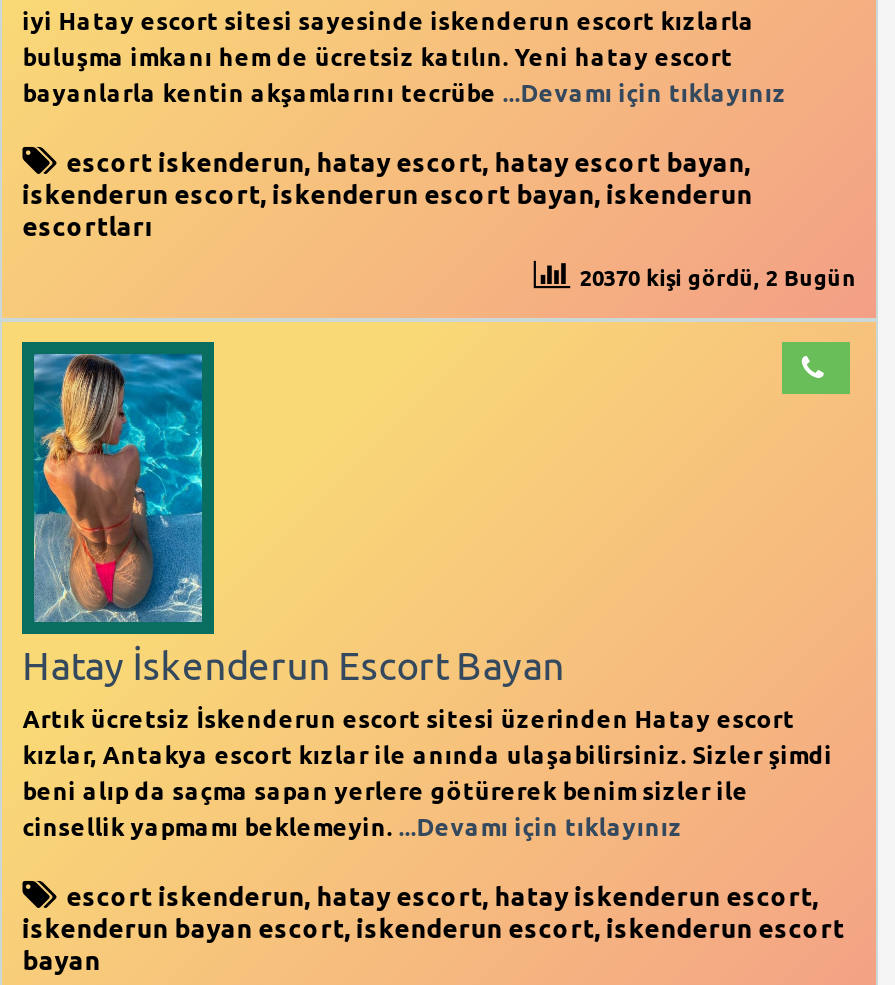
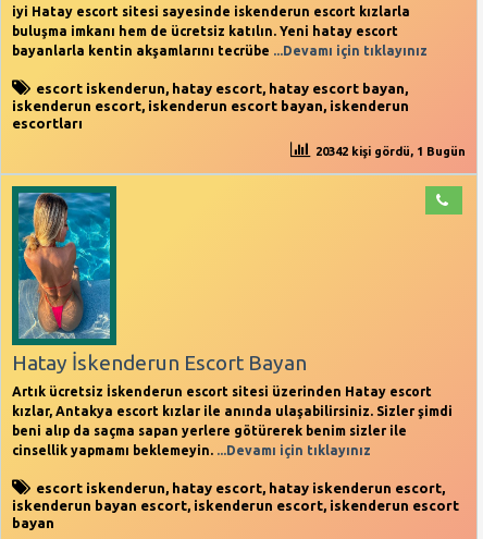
- 20370 kişi gördü, 2 Bugün
+ 20342 kişi gördü, 1 Bugün
